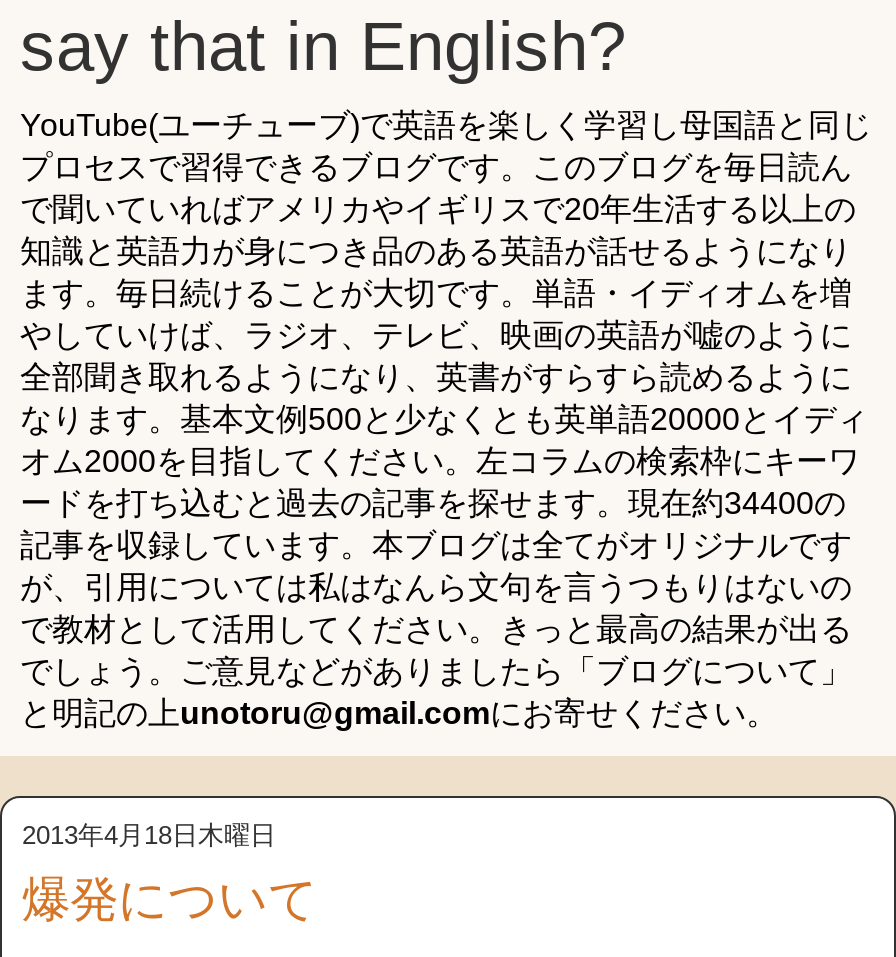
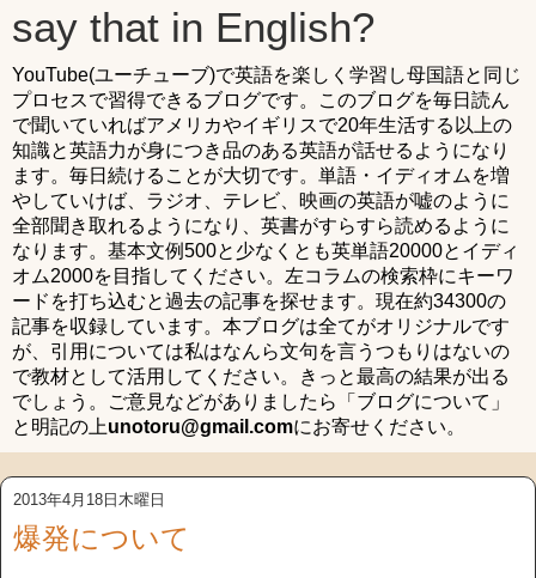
- ードを打ち込むと過去の記事を探せます。現在約34400の
+ ードを打ち込むと過去の記事を探せます。現在約34300の
